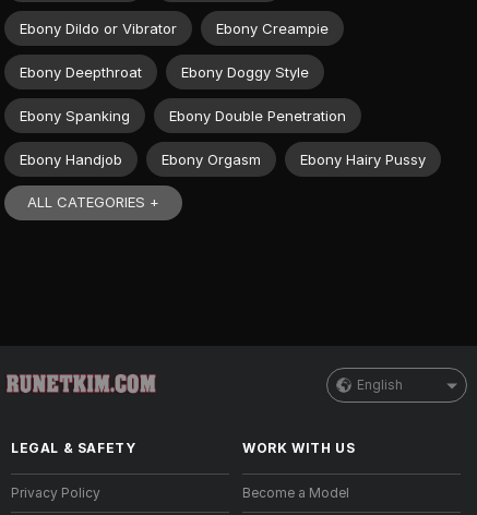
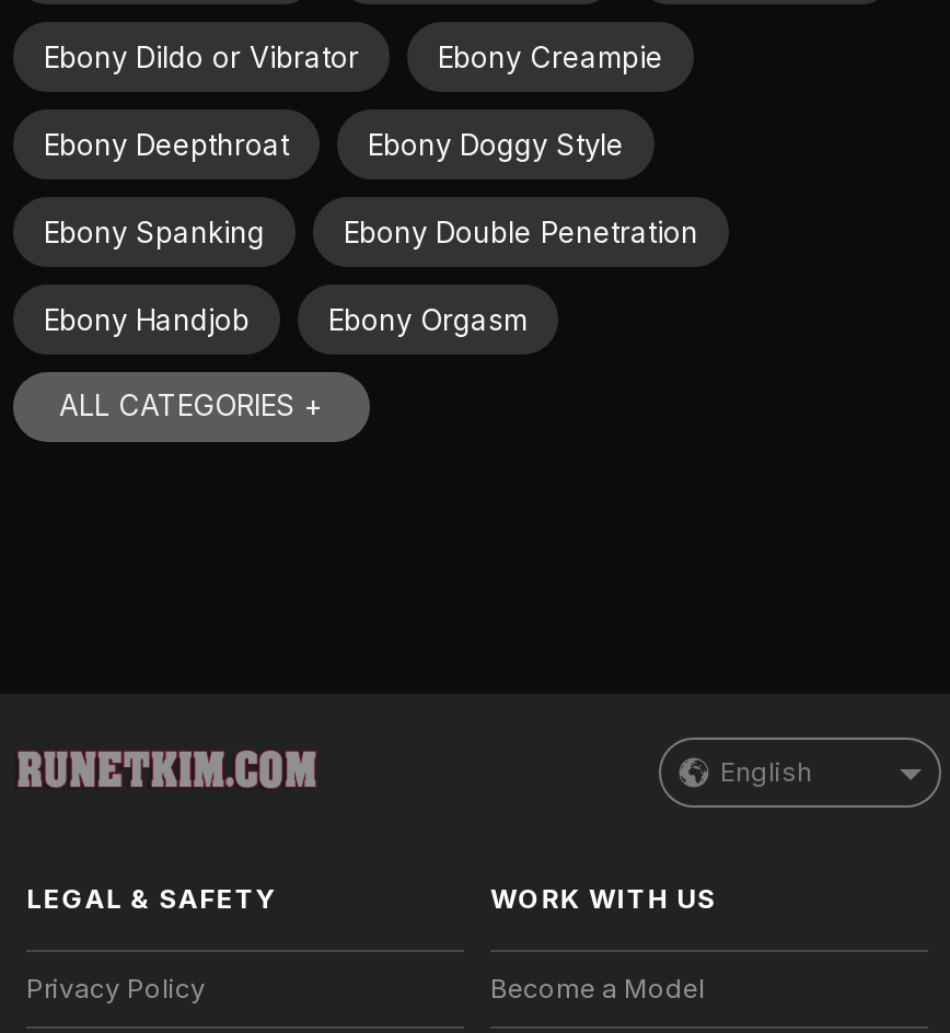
- Ebony Hairy Pussy
